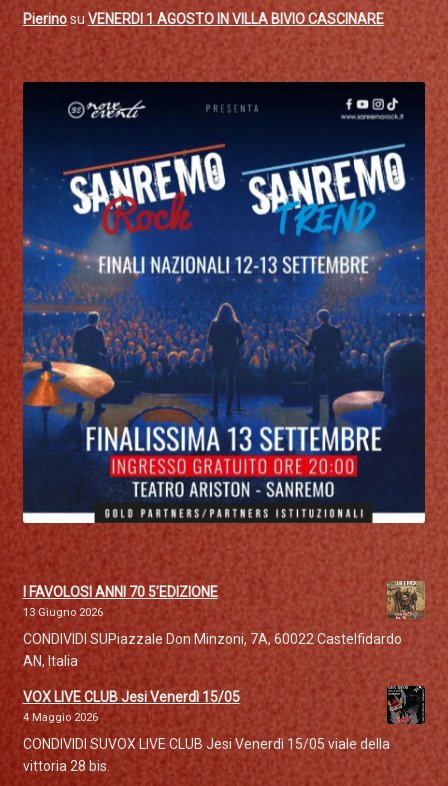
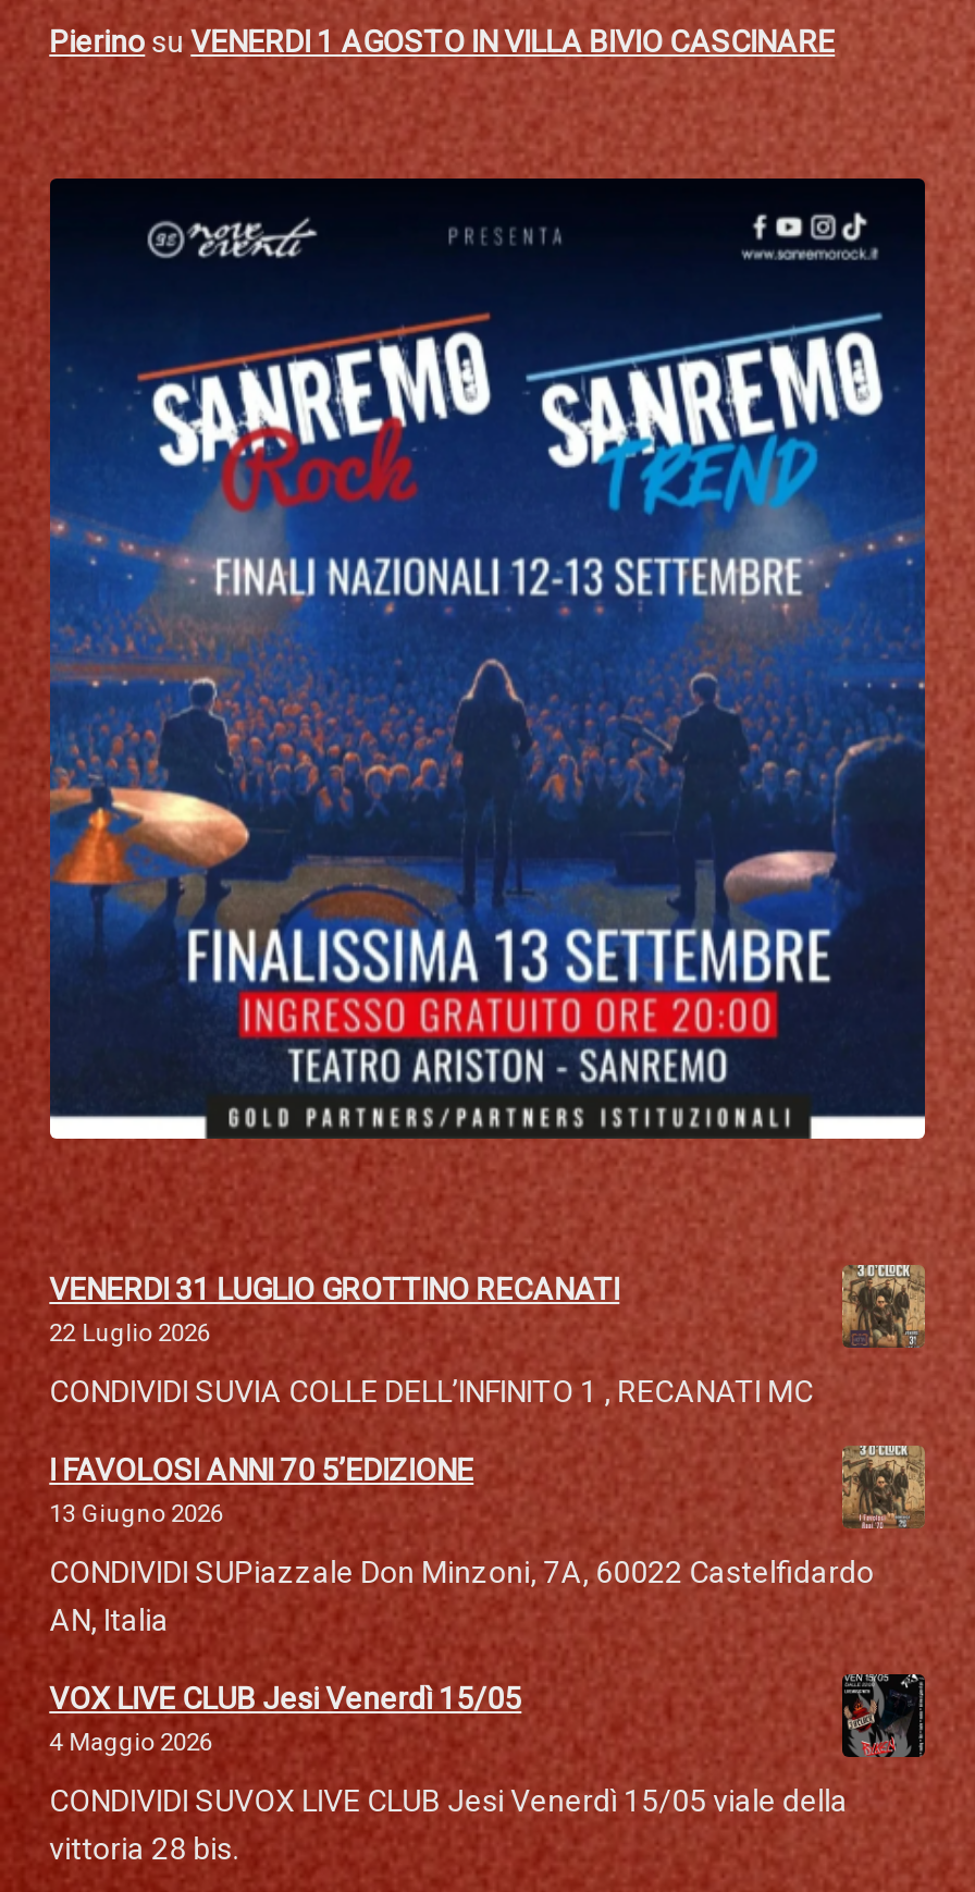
+ VENERDI 31 LUGLIO GROTTINO RECANATI
+ 22 Luglio 2026
+ CONDIVIDI SUVIA COLLE DELL’INFINITO 1 , RECANATI MC
